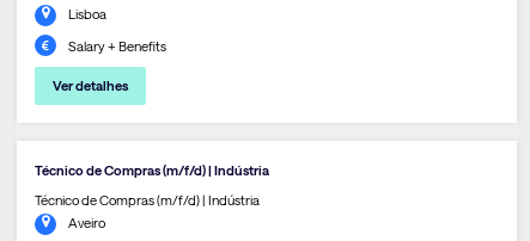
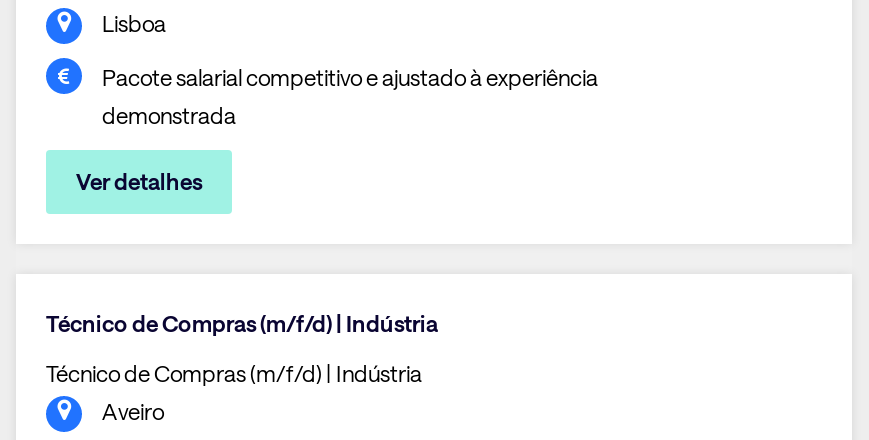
- Salary + Benefits
+ Pacote salarial competitivo e ajustado à experiência
+ demonstrada
